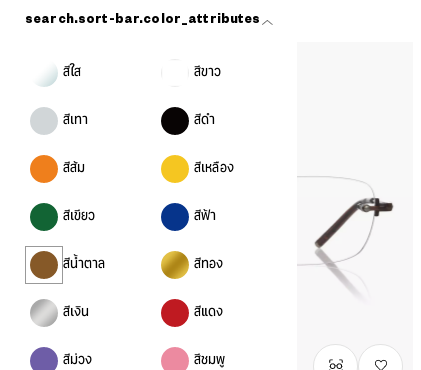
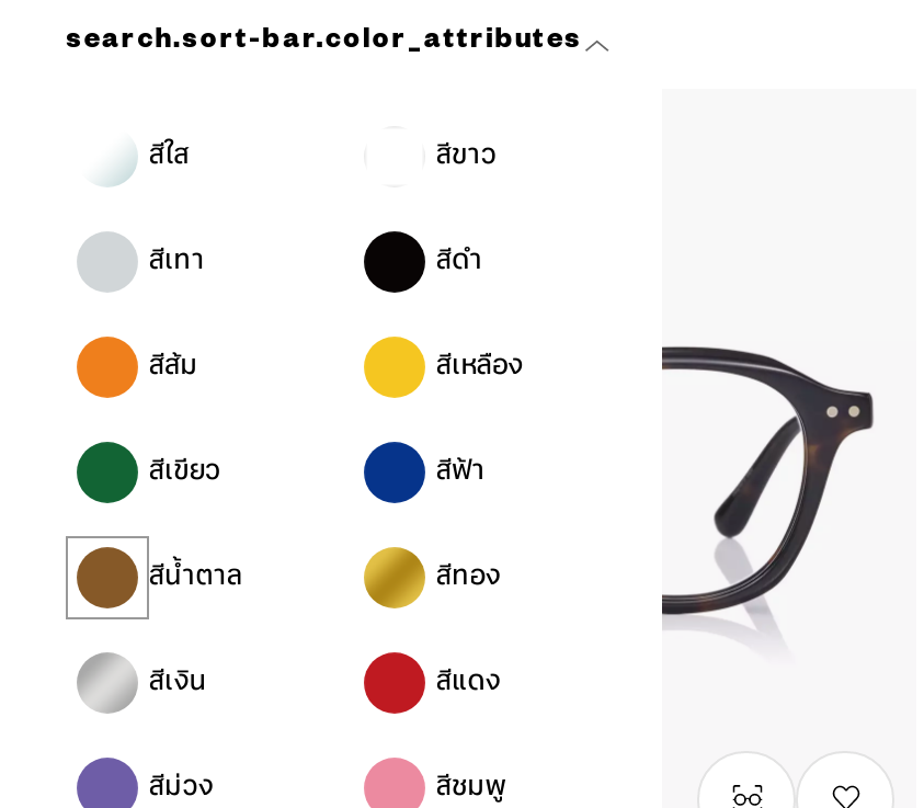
- [image]
+ [image]
